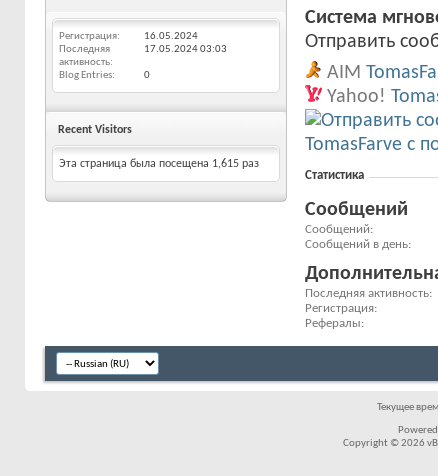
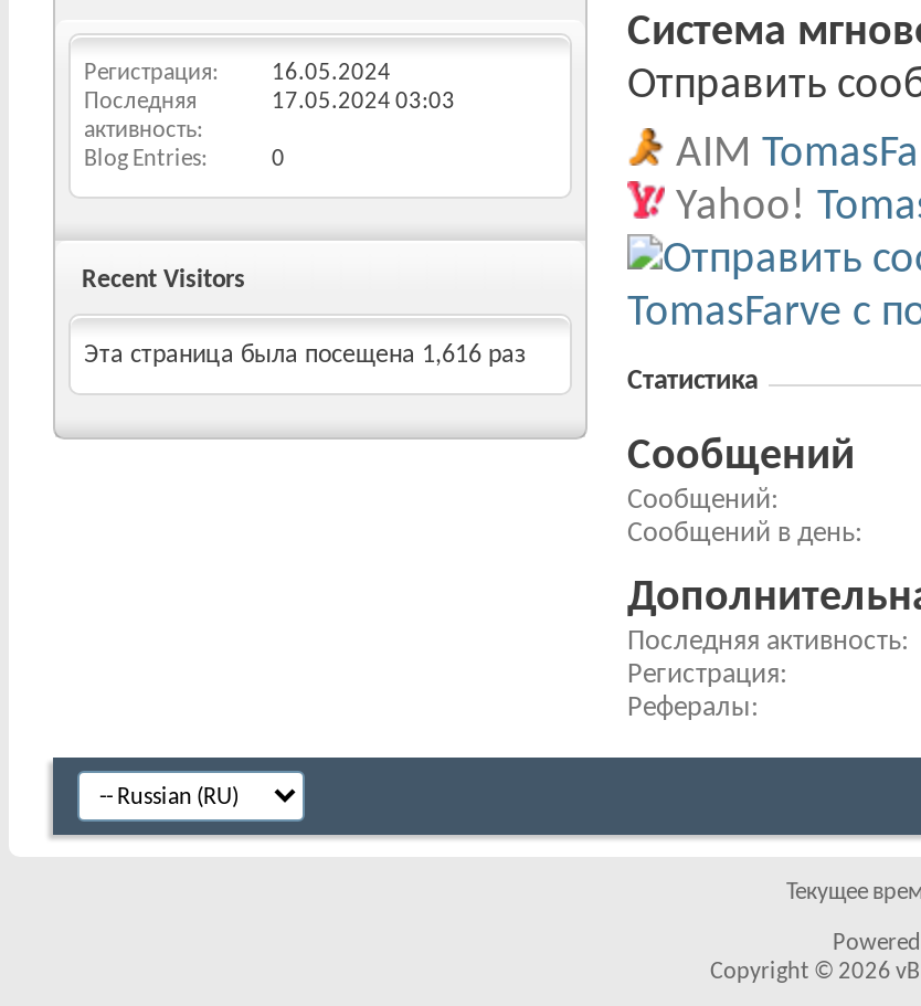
- Эта страница была посещена 1,615 раз
+ Эта страница была посещена 1,616 раз
